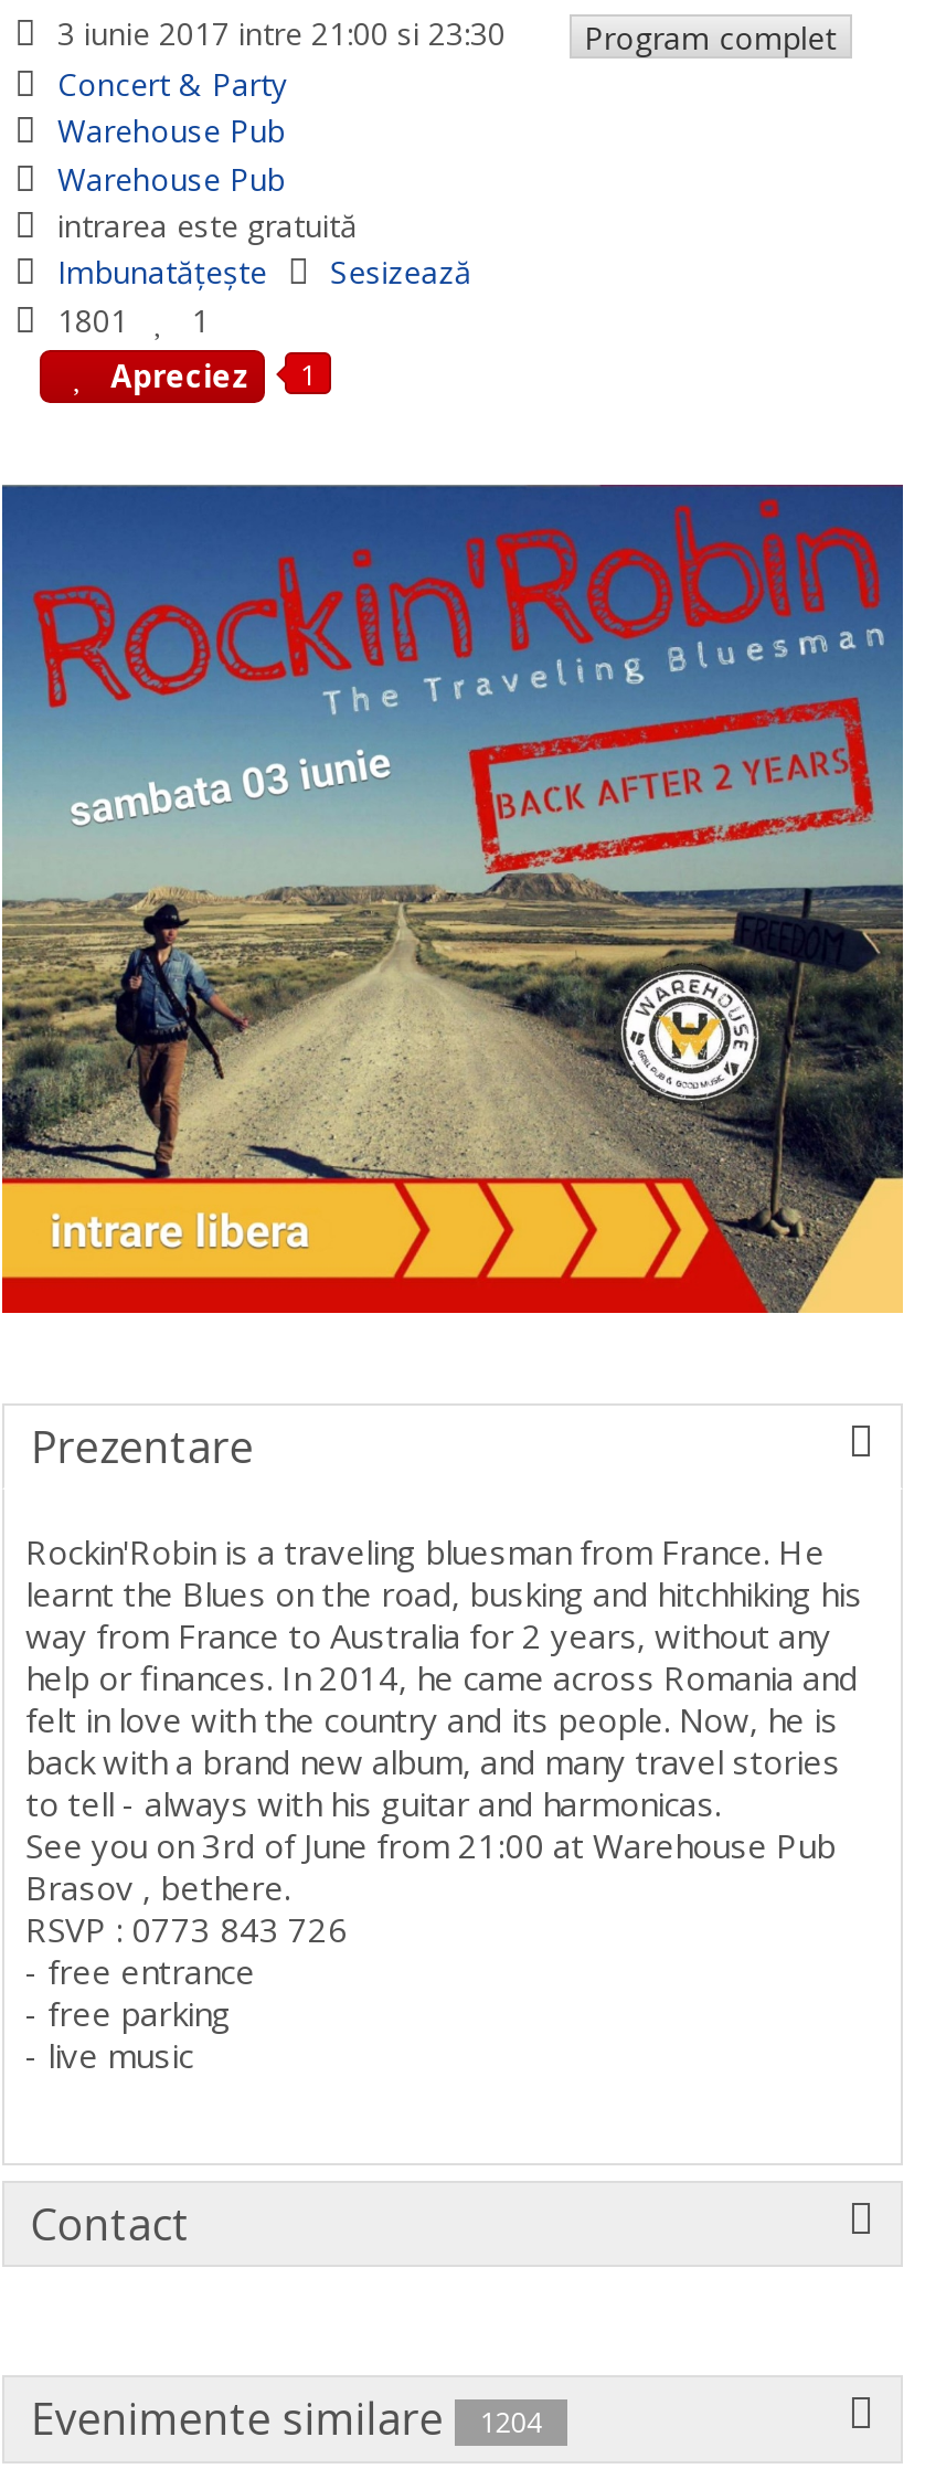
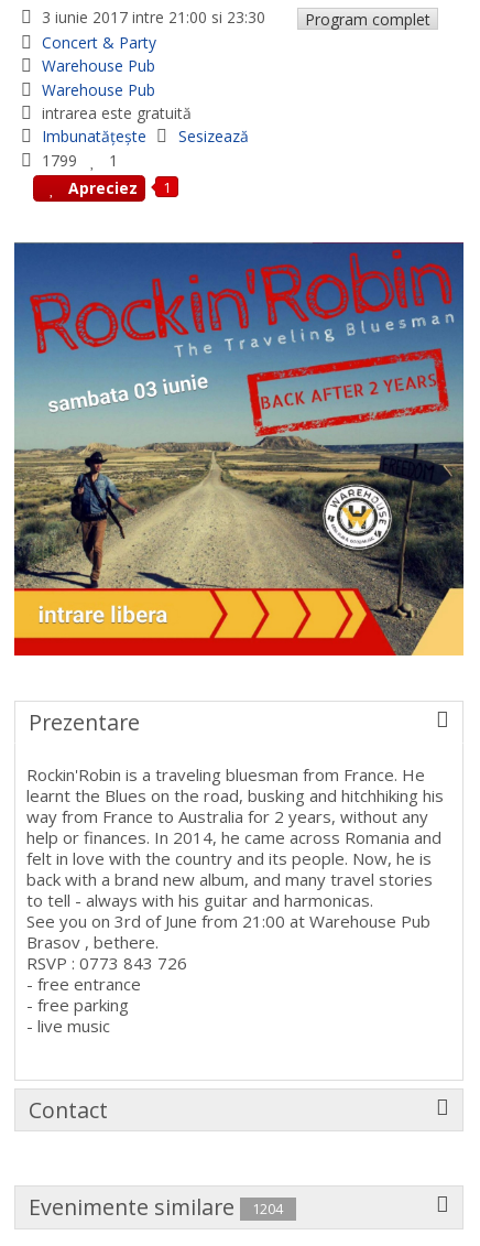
- 1801 1
+ 1799 1
